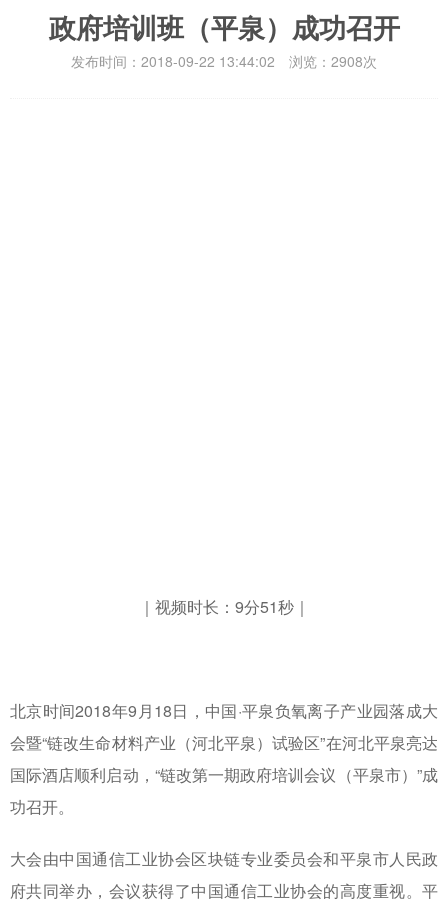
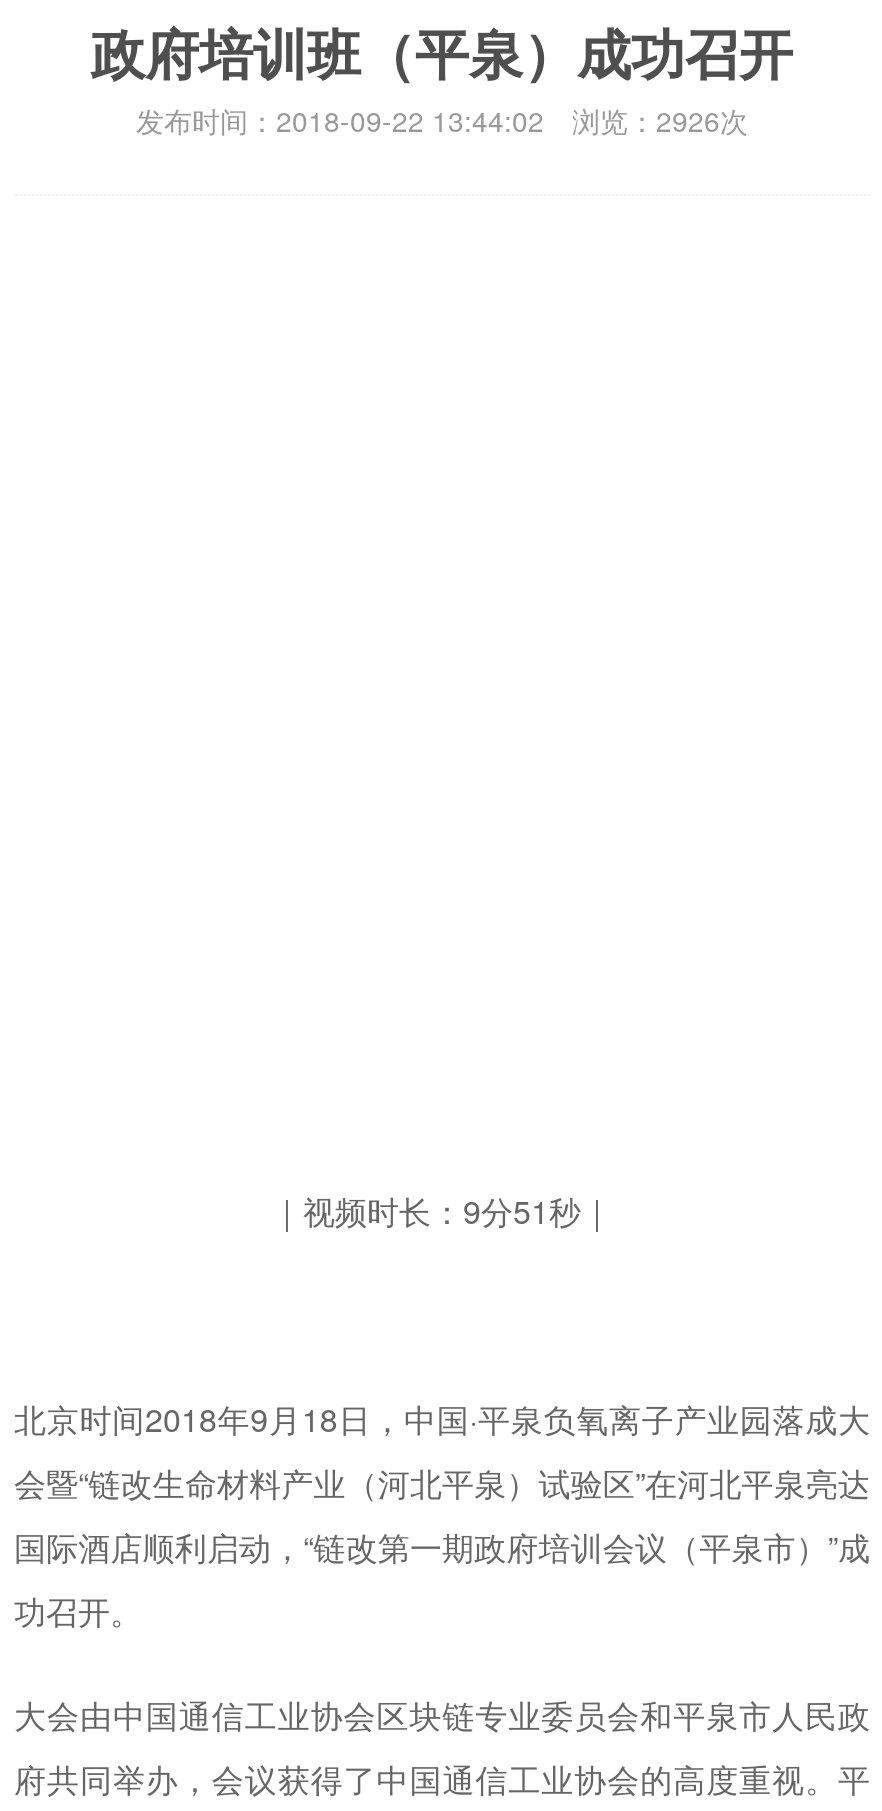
- 发布时间：2018-09-22 13:44:02 浏览：2908次
+ 发布时间：2018-09-22 13:44:02 浏览：2926次
